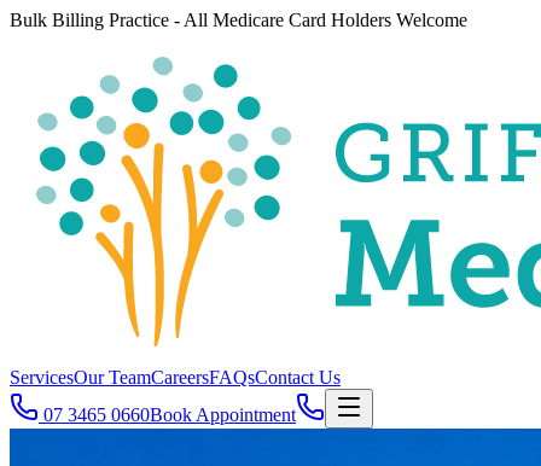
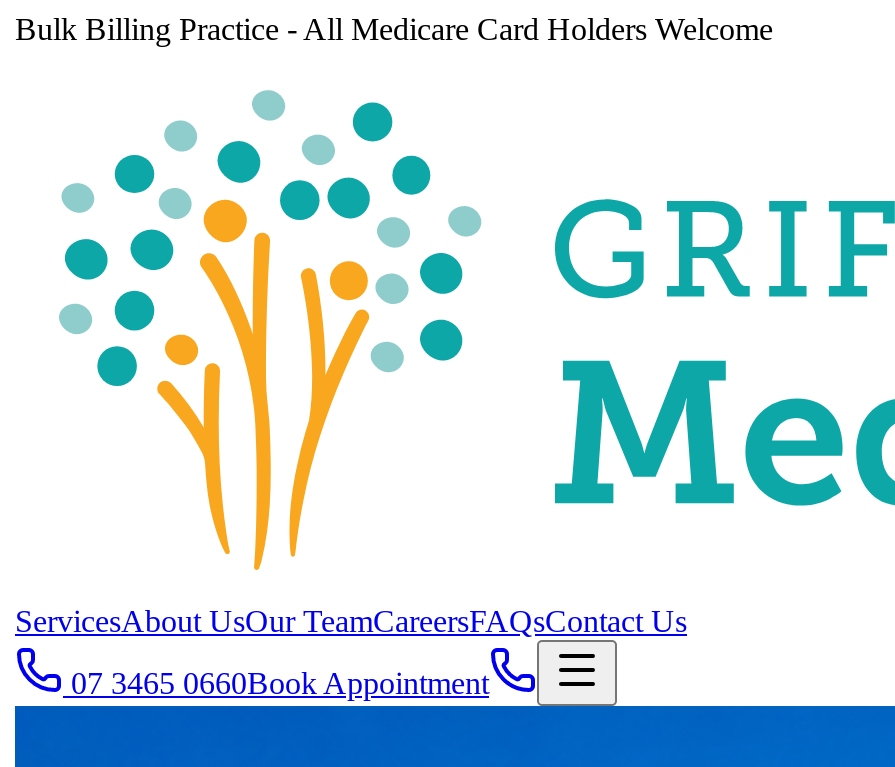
- ServicesOur TeamCareersFAQsContact Us
+ ServicesAbout UsOur TeamCareersFAQsContact Us
